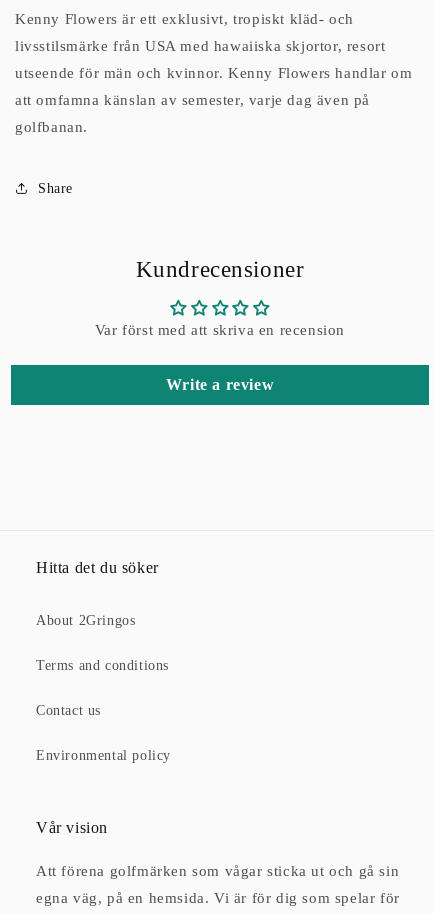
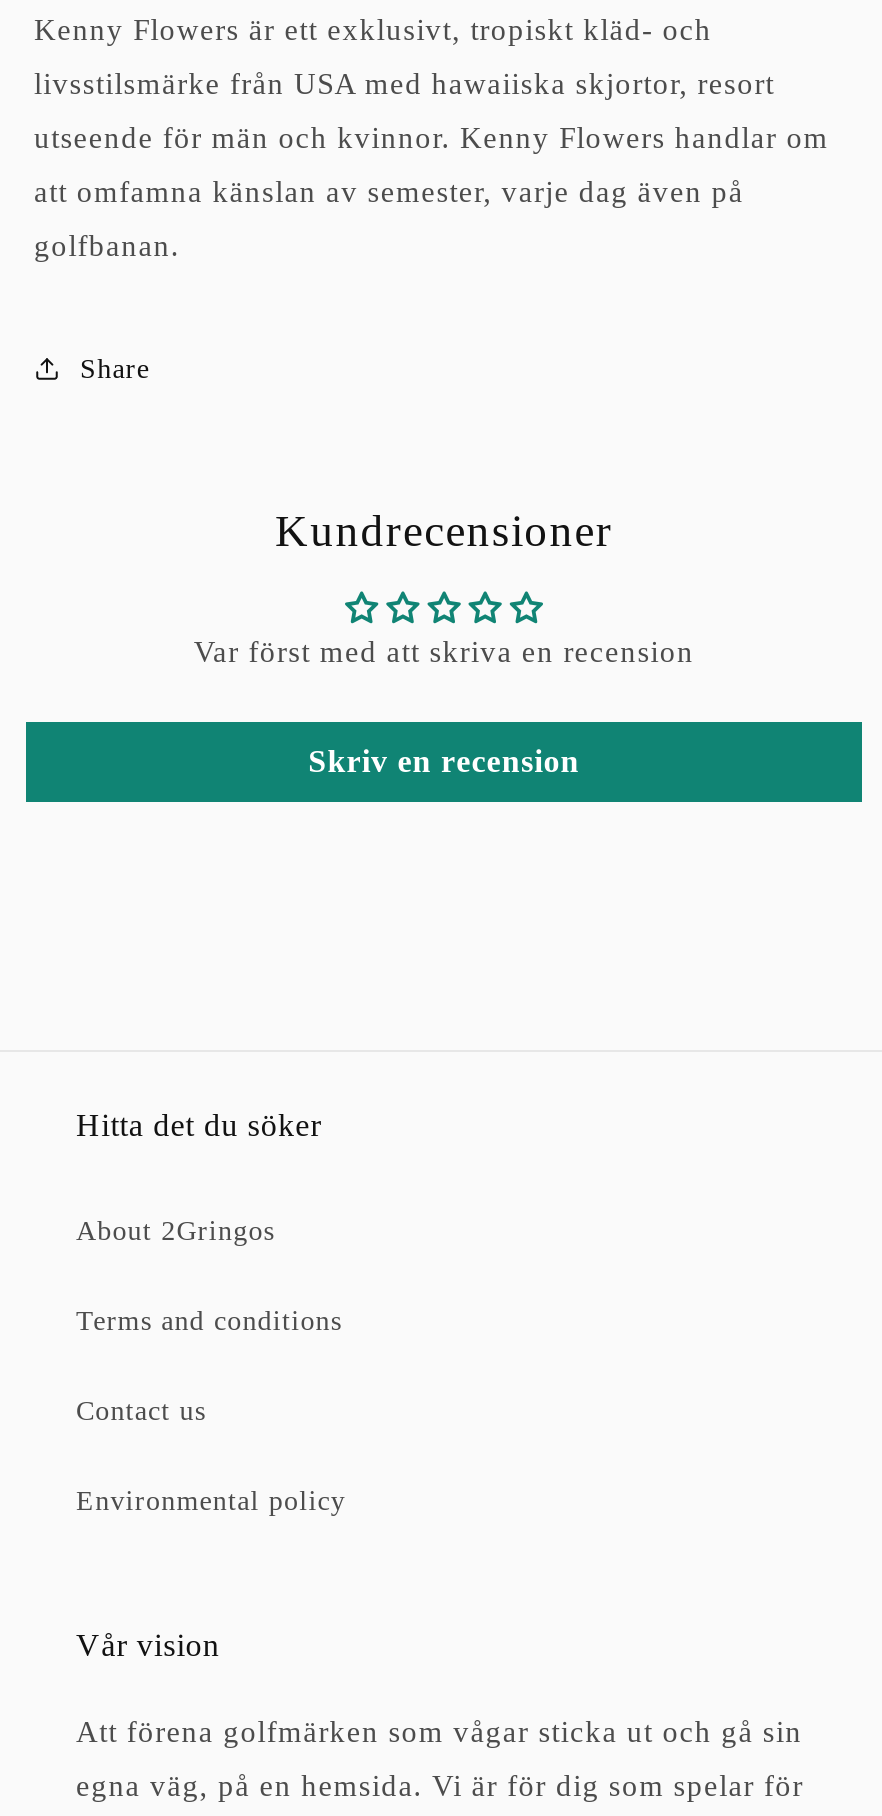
- Write a review
+ Skriv en recension
